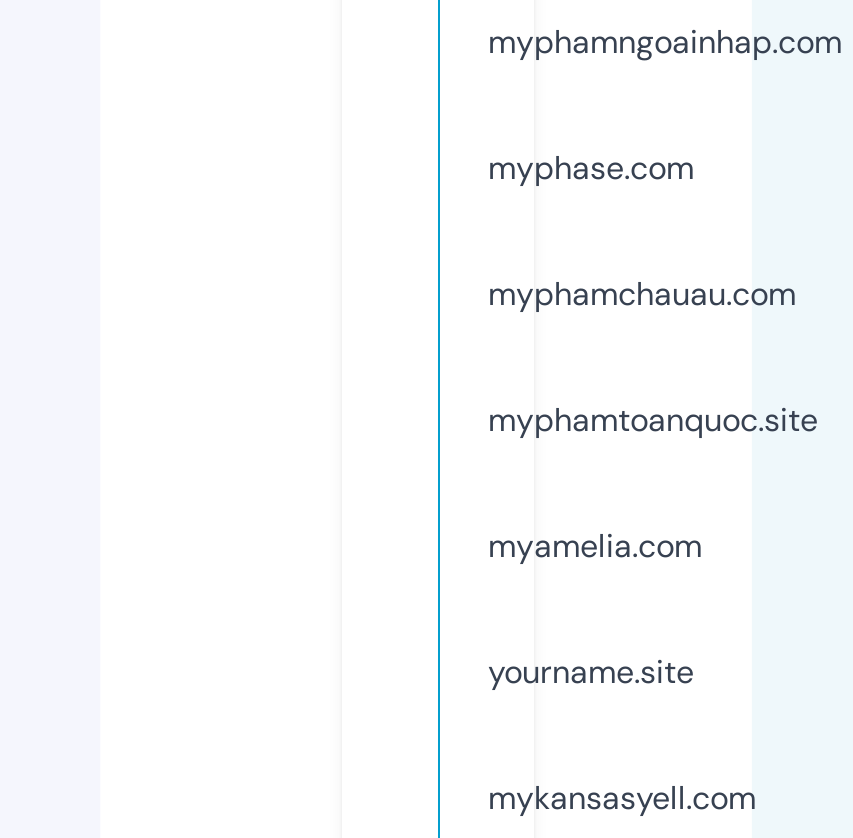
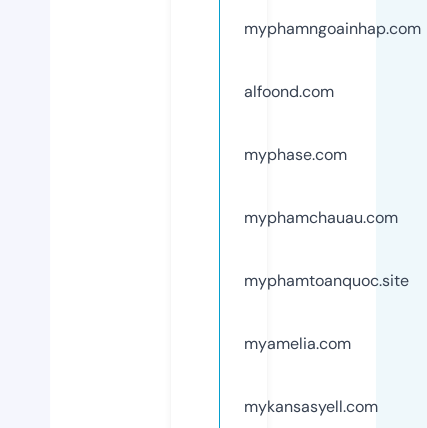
+ alfoond.com

moved down: myphase.com | myphamchauau.com | myphamtoanquoc.site | myamelia.com

- yourname.site
